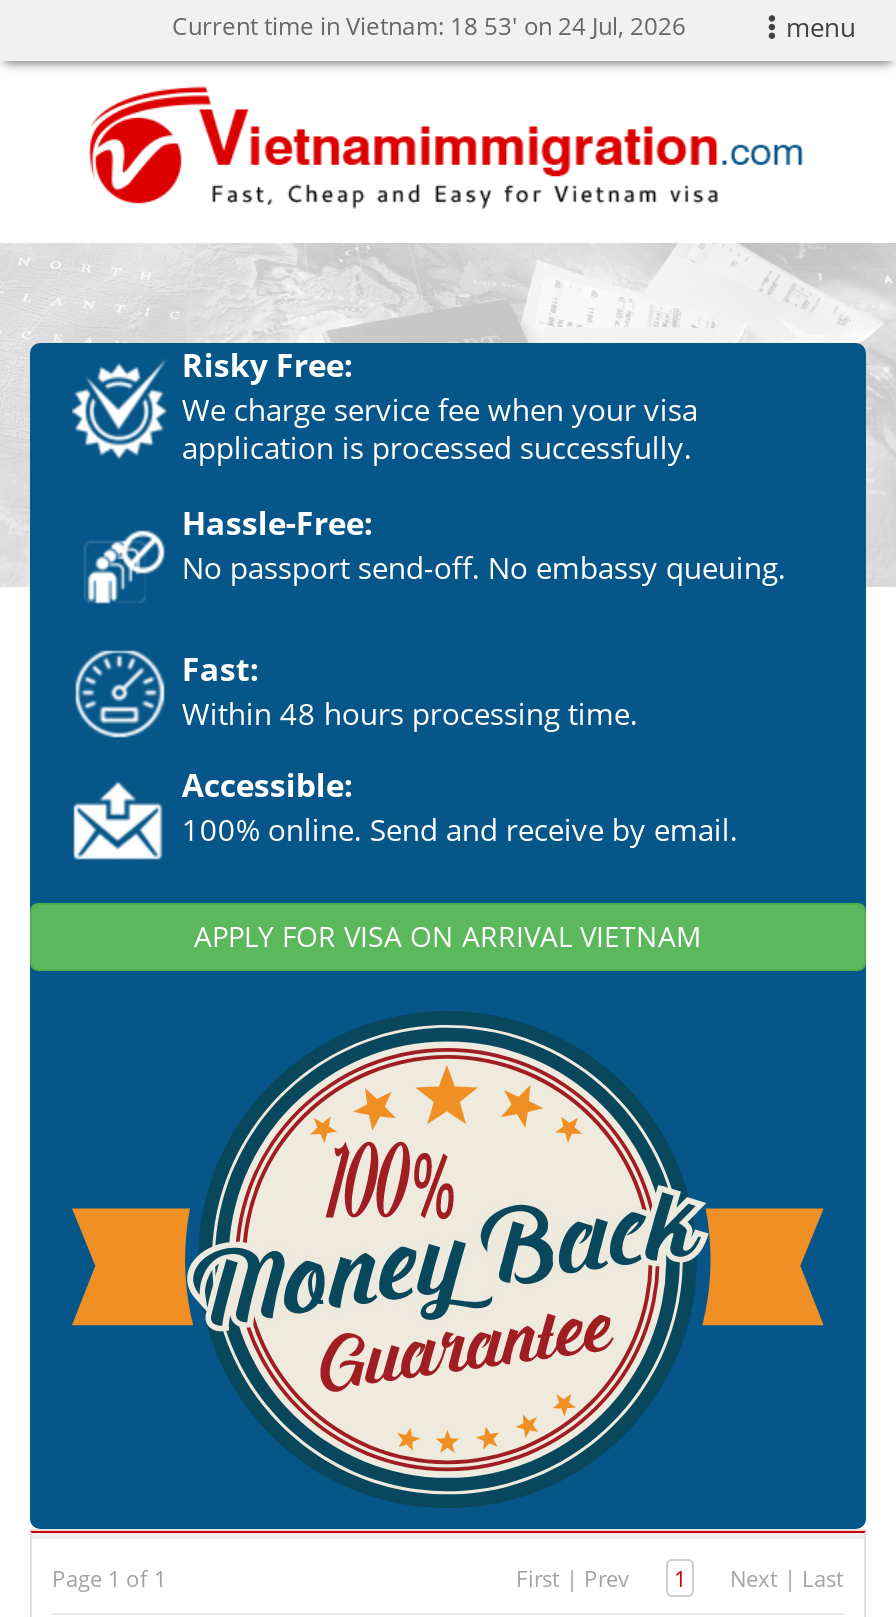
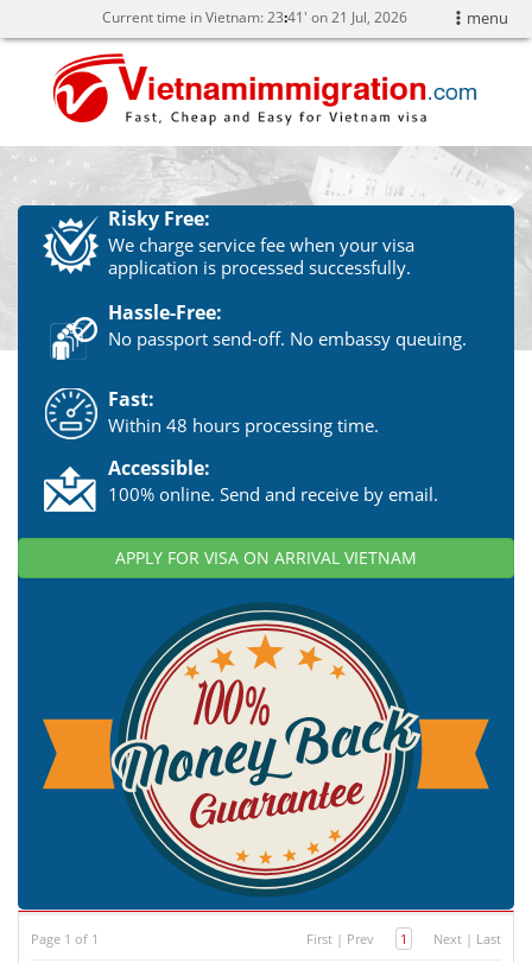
- Current time in Vietnam: 18 53' on 24 Jul, 2026
+ Current time in Vietnam: 23 41' on 21 Jul, 2026
